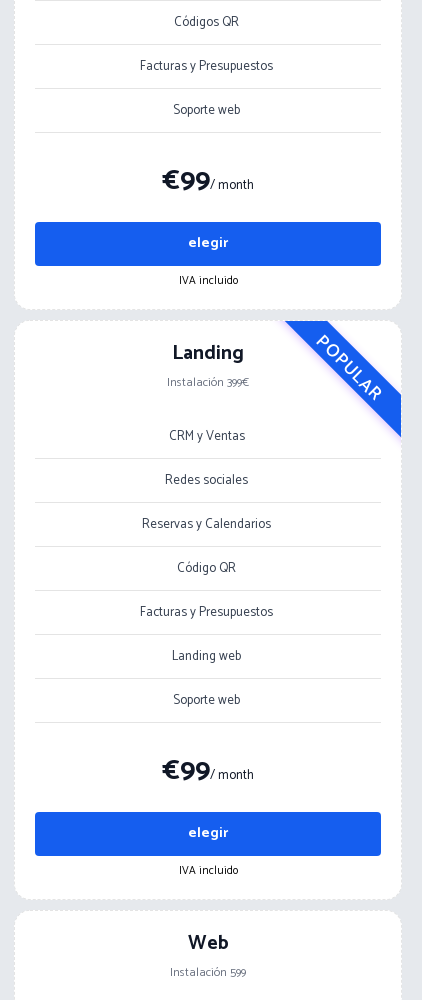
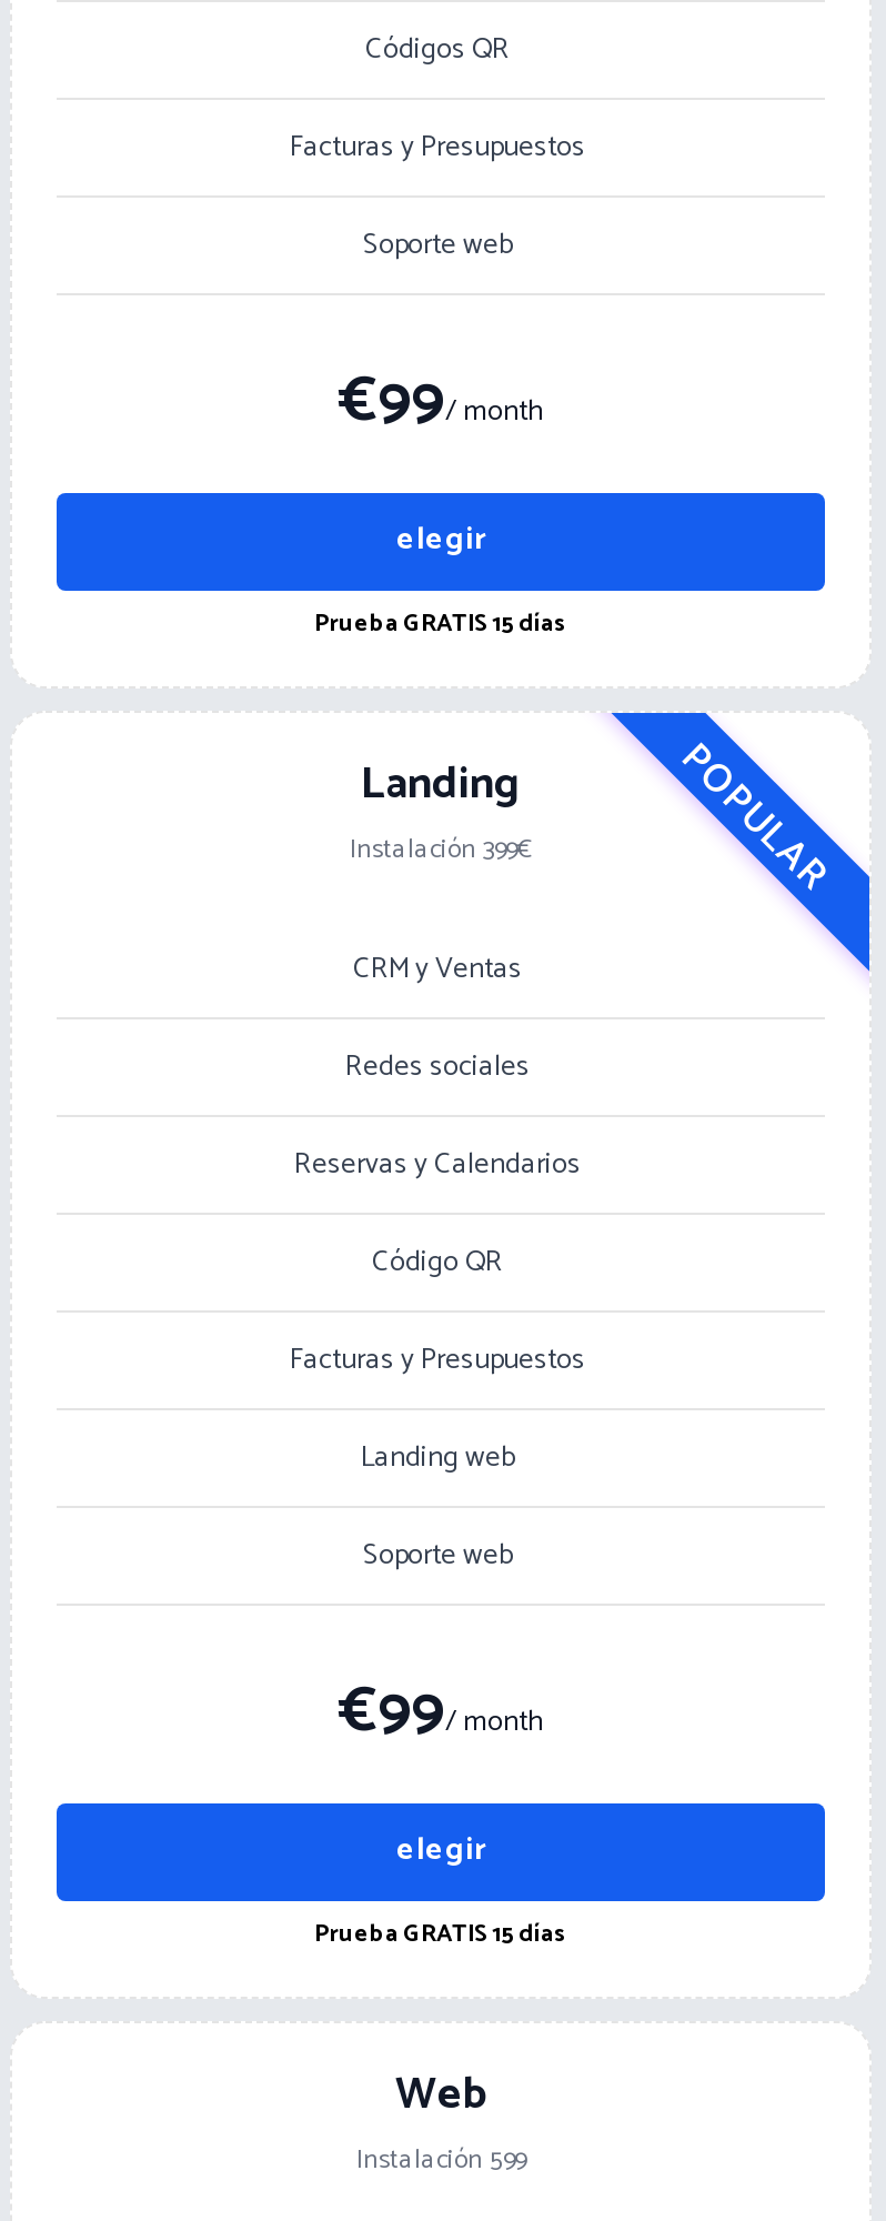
- IVA incluido
+ Prueba GRATIS 15 días

- IVA incluido
+ Prueba GRATIS 15 días
